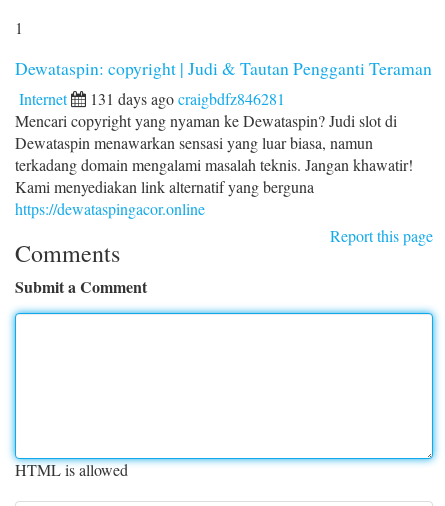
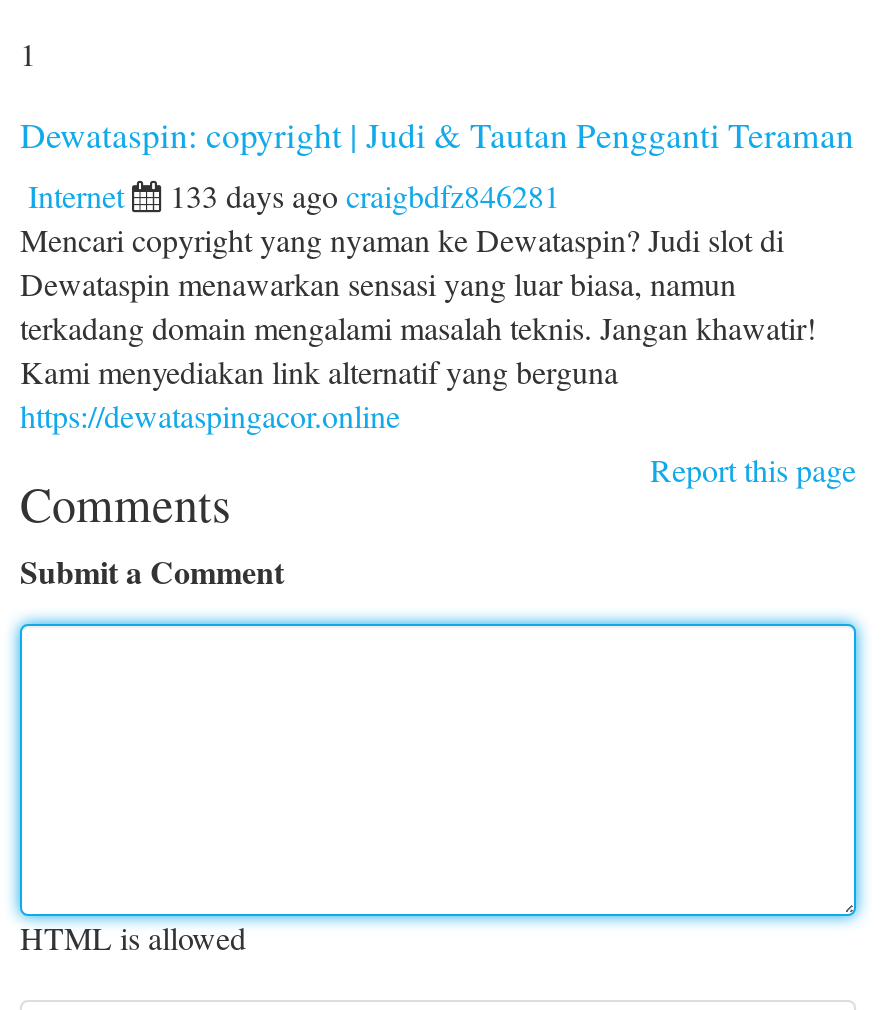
- 131 days ago craigbdfz846281
+ 133 days ago craigbdfz846281
